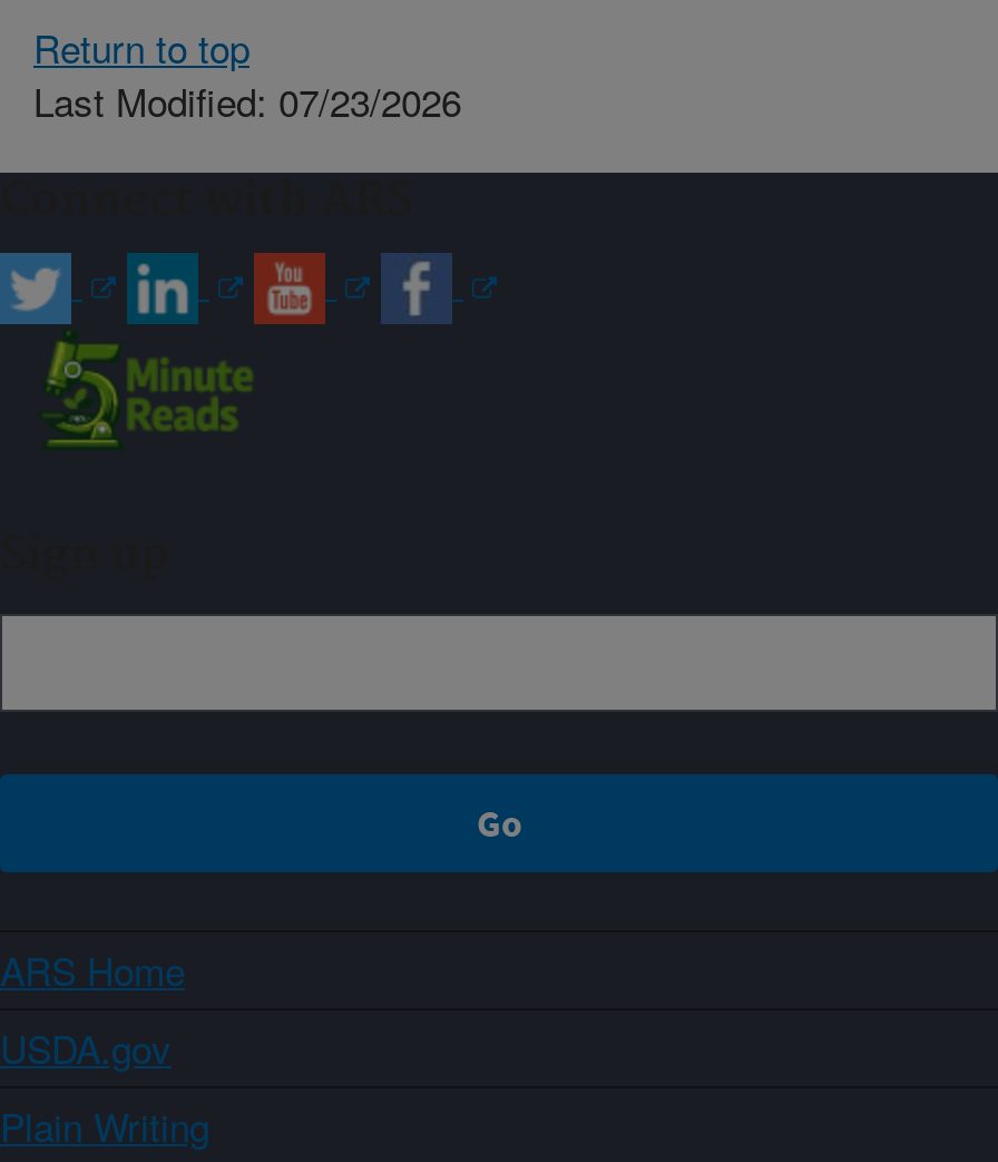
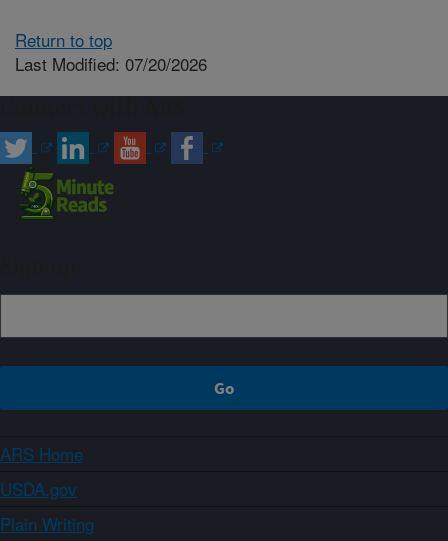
- Last Modified: 07/23/2026
+ Last Modified: 07/20/2026
